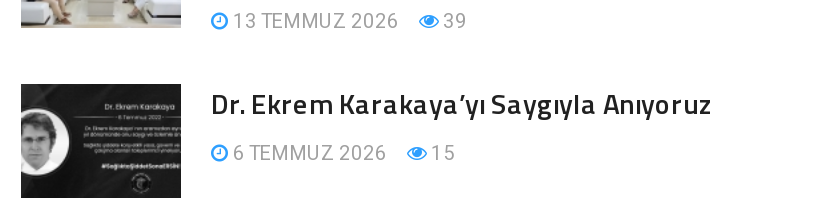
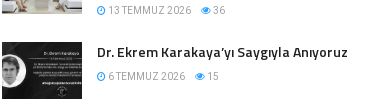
- 13 TEMMUZ 2026 39
+ 13 TEMMUZ 2026 36
